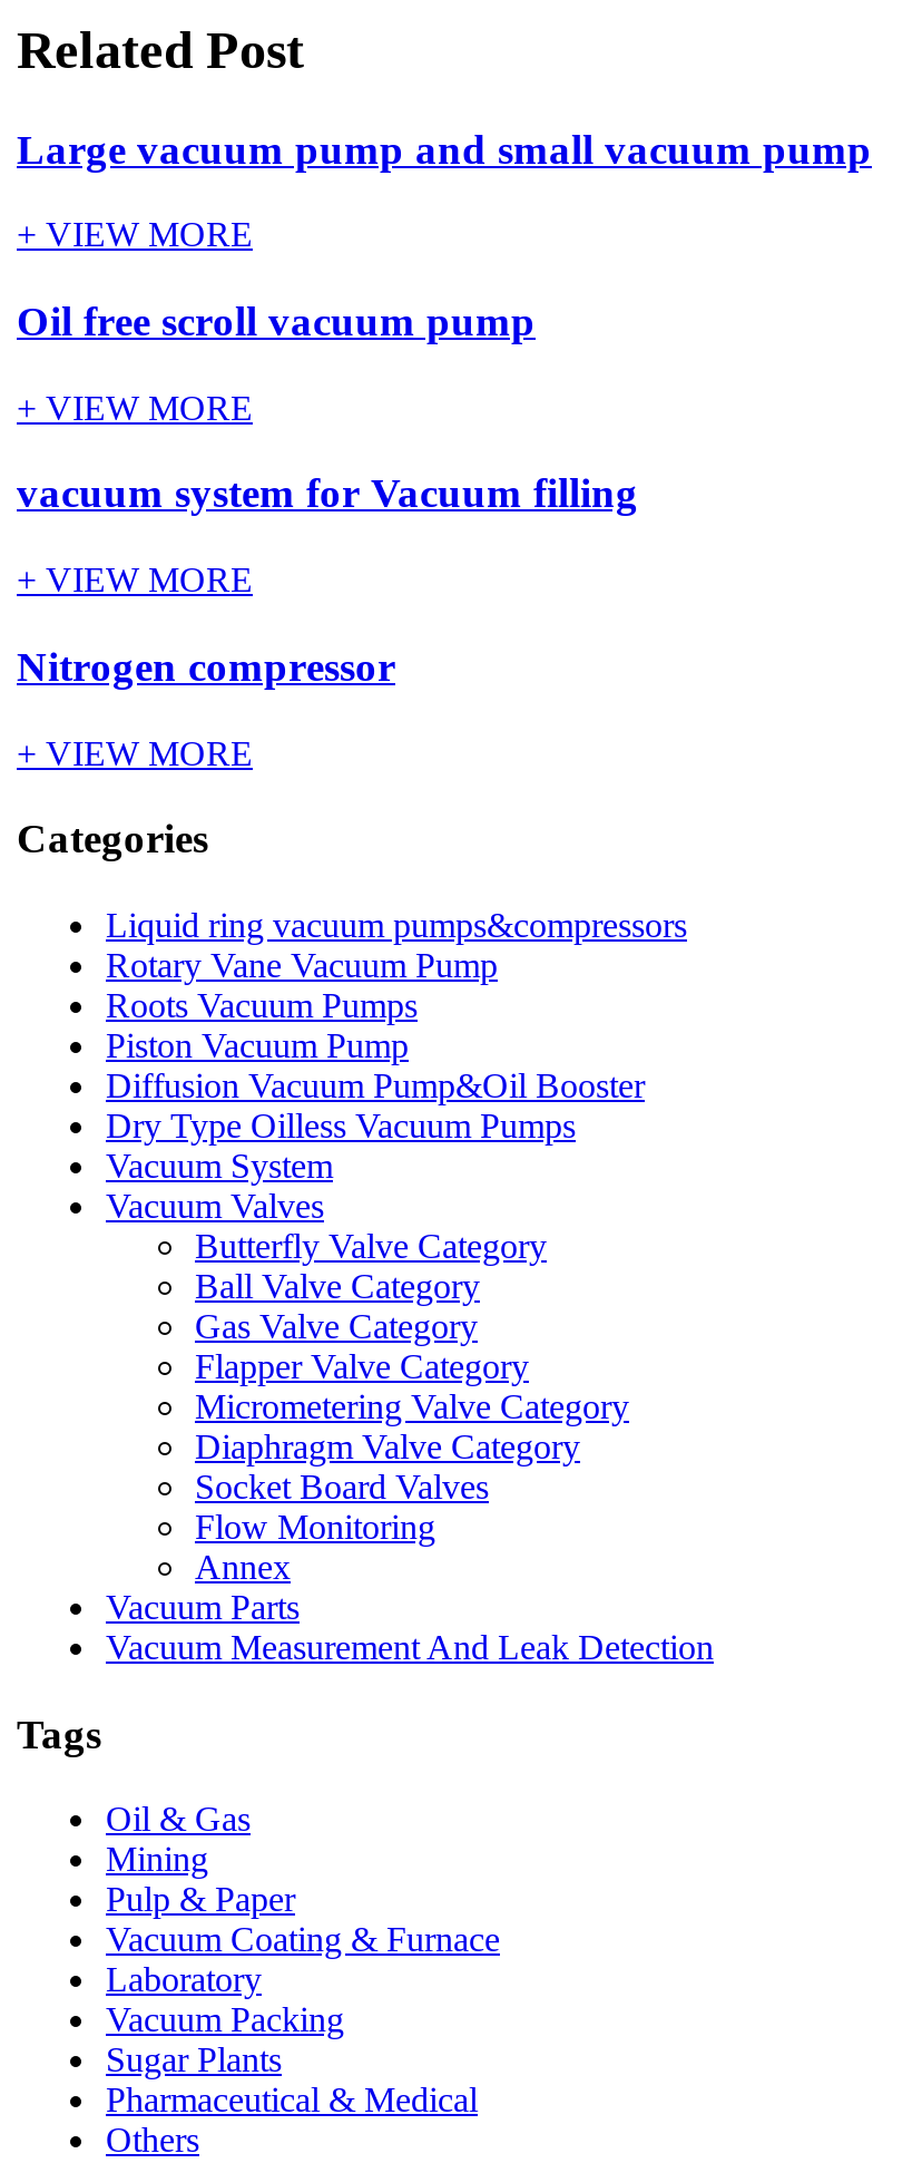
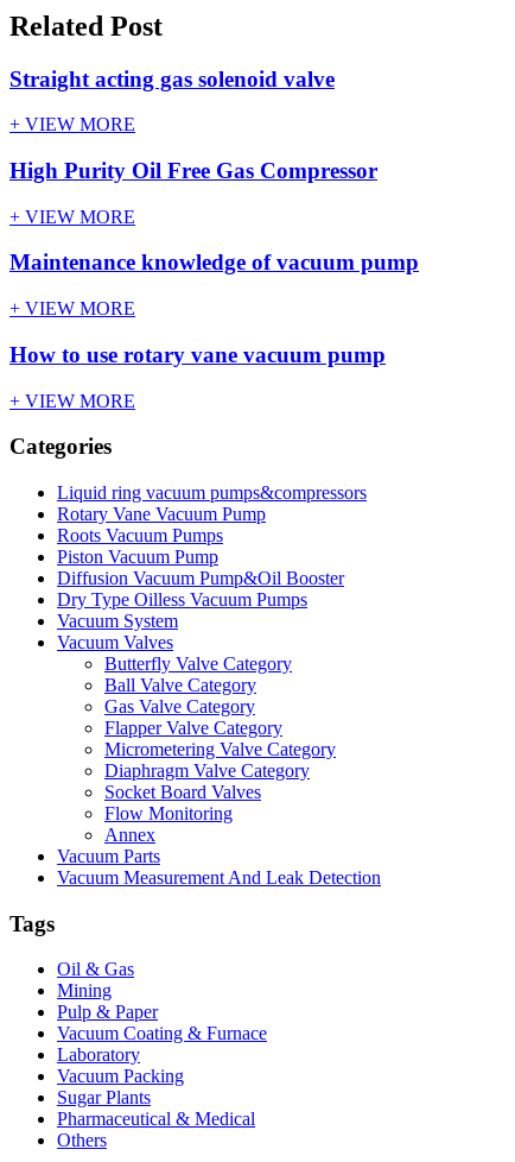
- Large vacuum pump and small vacuum pump
+ Straight acting gas solenoid valve

- Oil free scroll vacuum pump
+ High Purity Oil Free Gas Compressor

- vacuum system for Vacuum filling
+ Maintenance knowledge of vacuum pump

- Nitrogen compressor
+ How to use rotary vane vacuum pump
